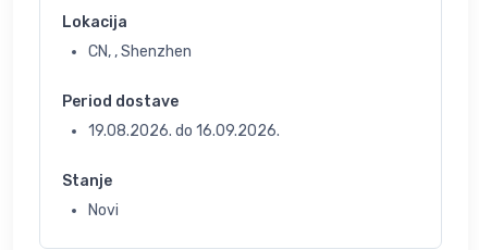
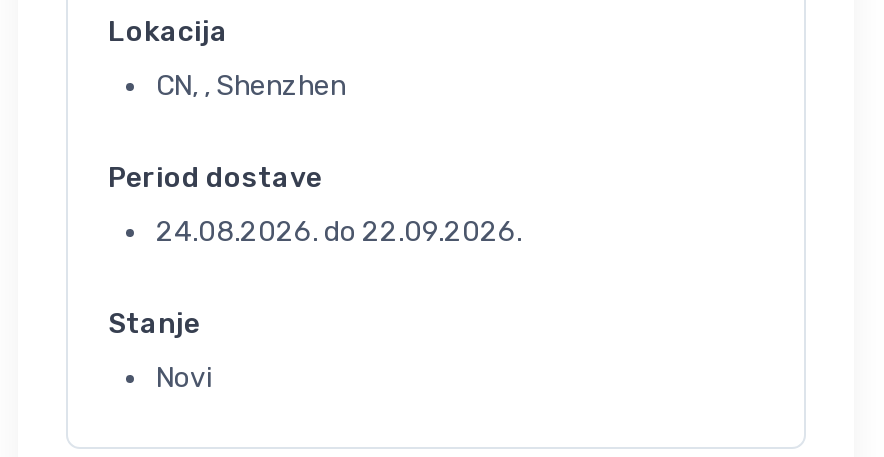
- 19.08.2026. do 16.09.2026.
+ 24.08.2026. do 22.09.2026.
